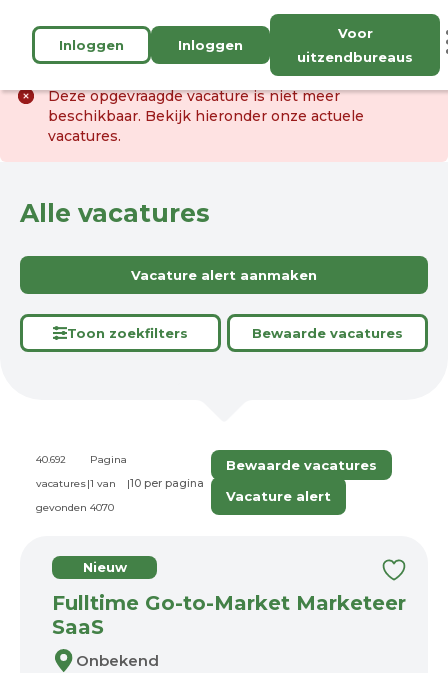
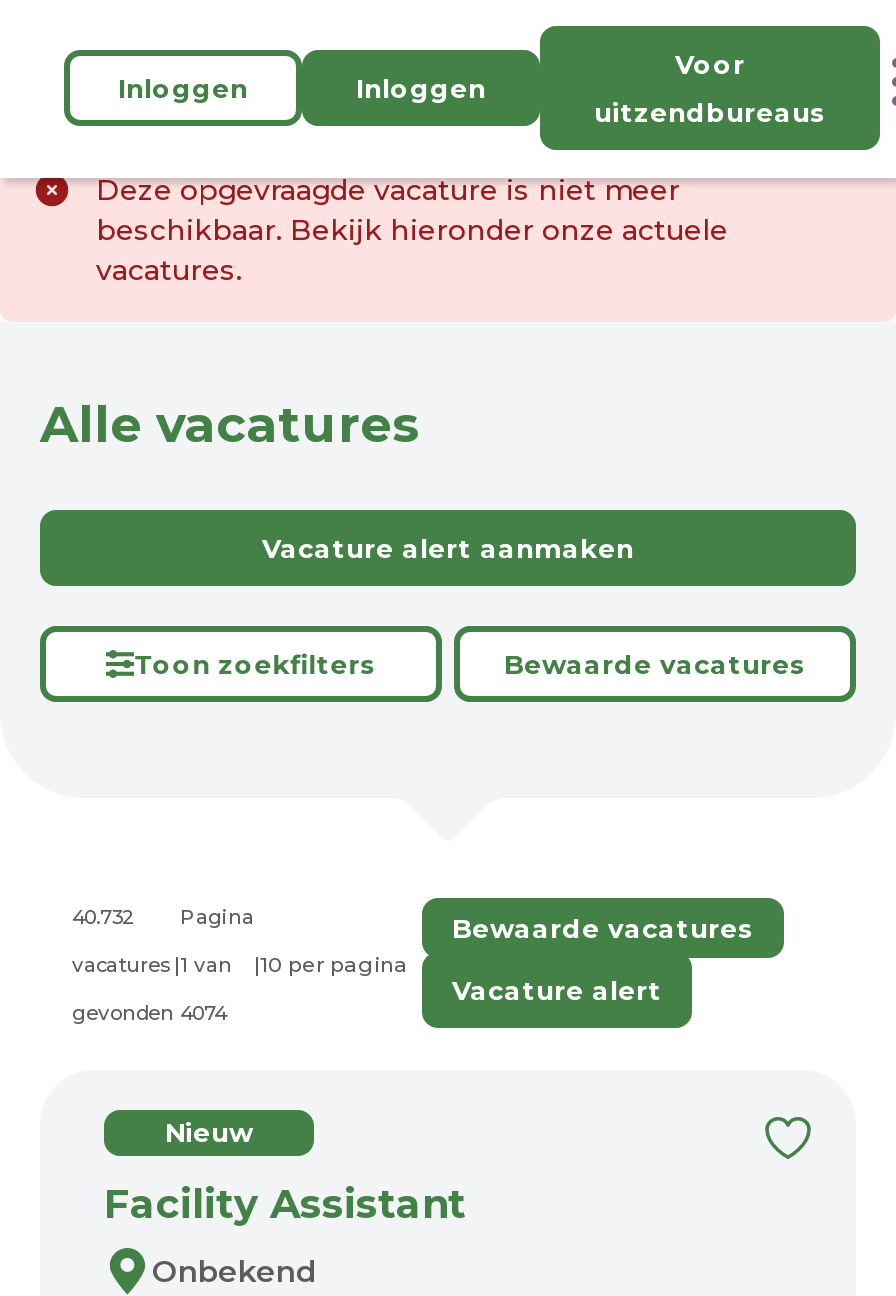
- 40.692 Pagina
+ 40.732 Pagina

- gevonden 4070
+ gevonden 4074

- Fulltime Go-to-Market Marketeer
- SaaS
+ Facility Assistant
